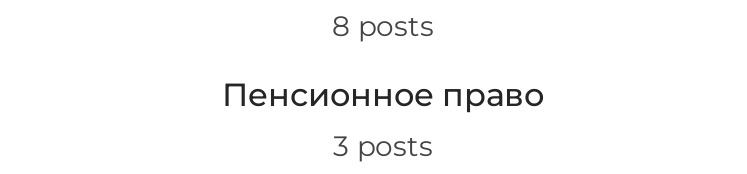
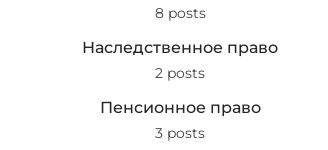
+ Наследственное право
+ 2 posts
